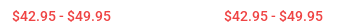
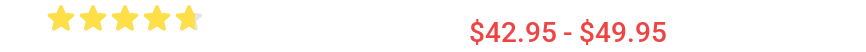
- $42.95 - $49.95
